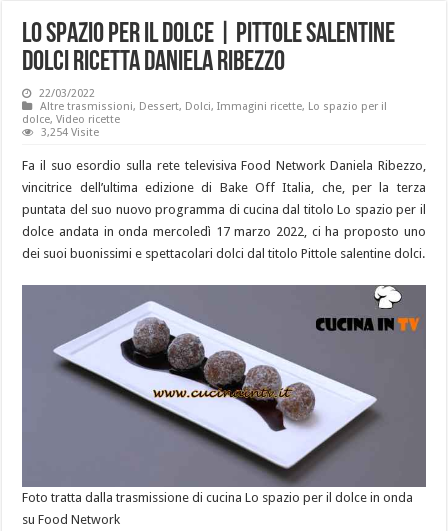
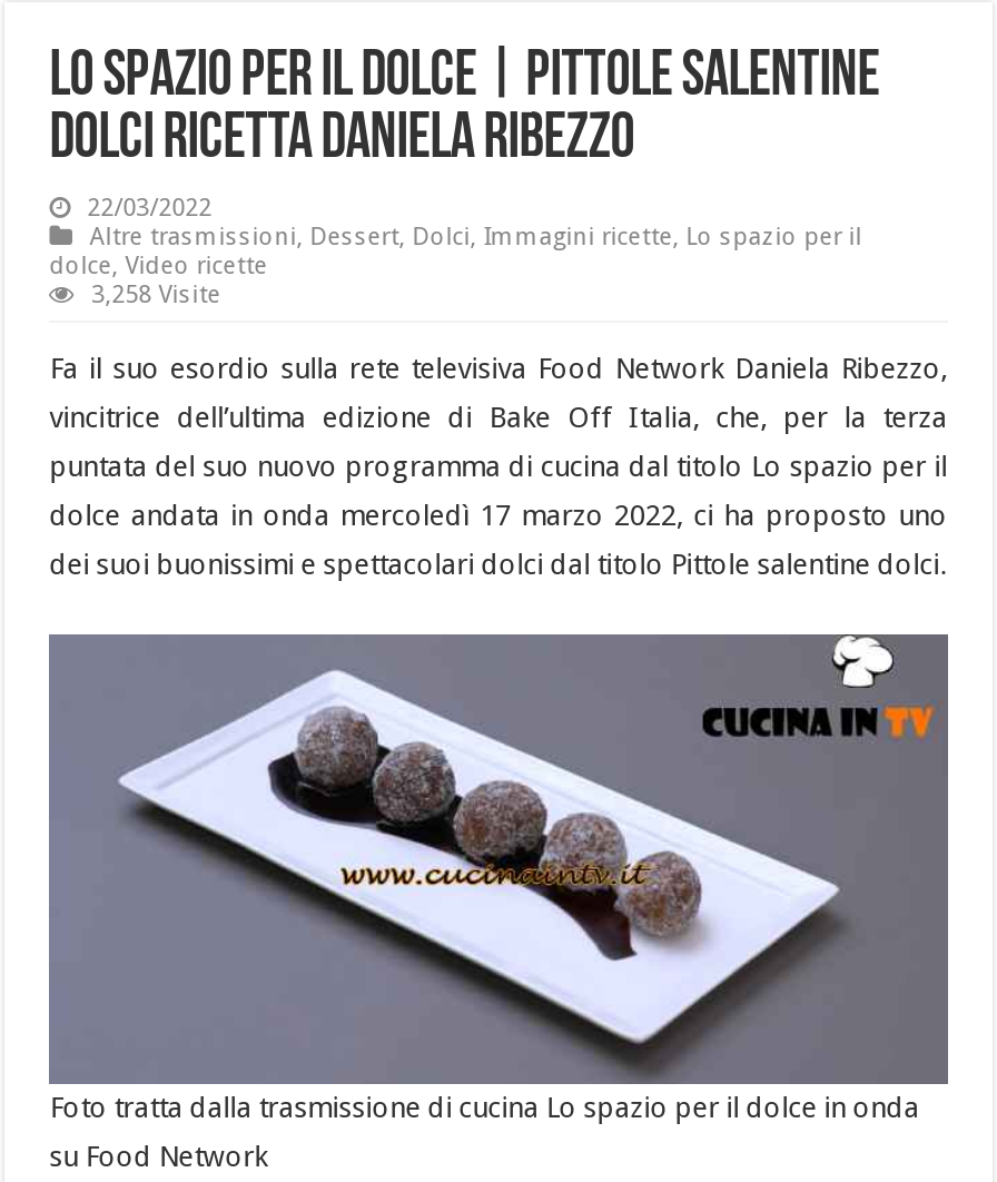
- 3,254 Visite
+ 3,258 Visite
